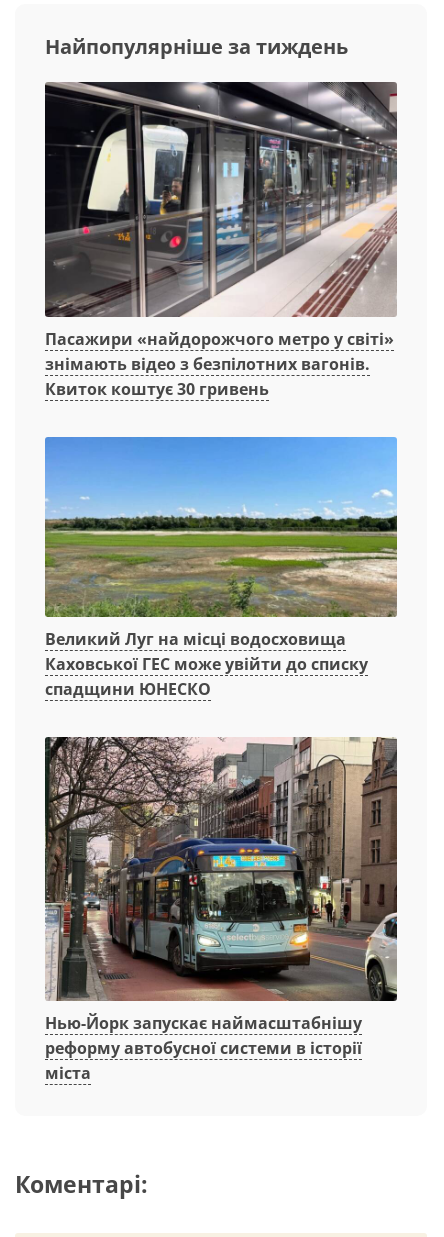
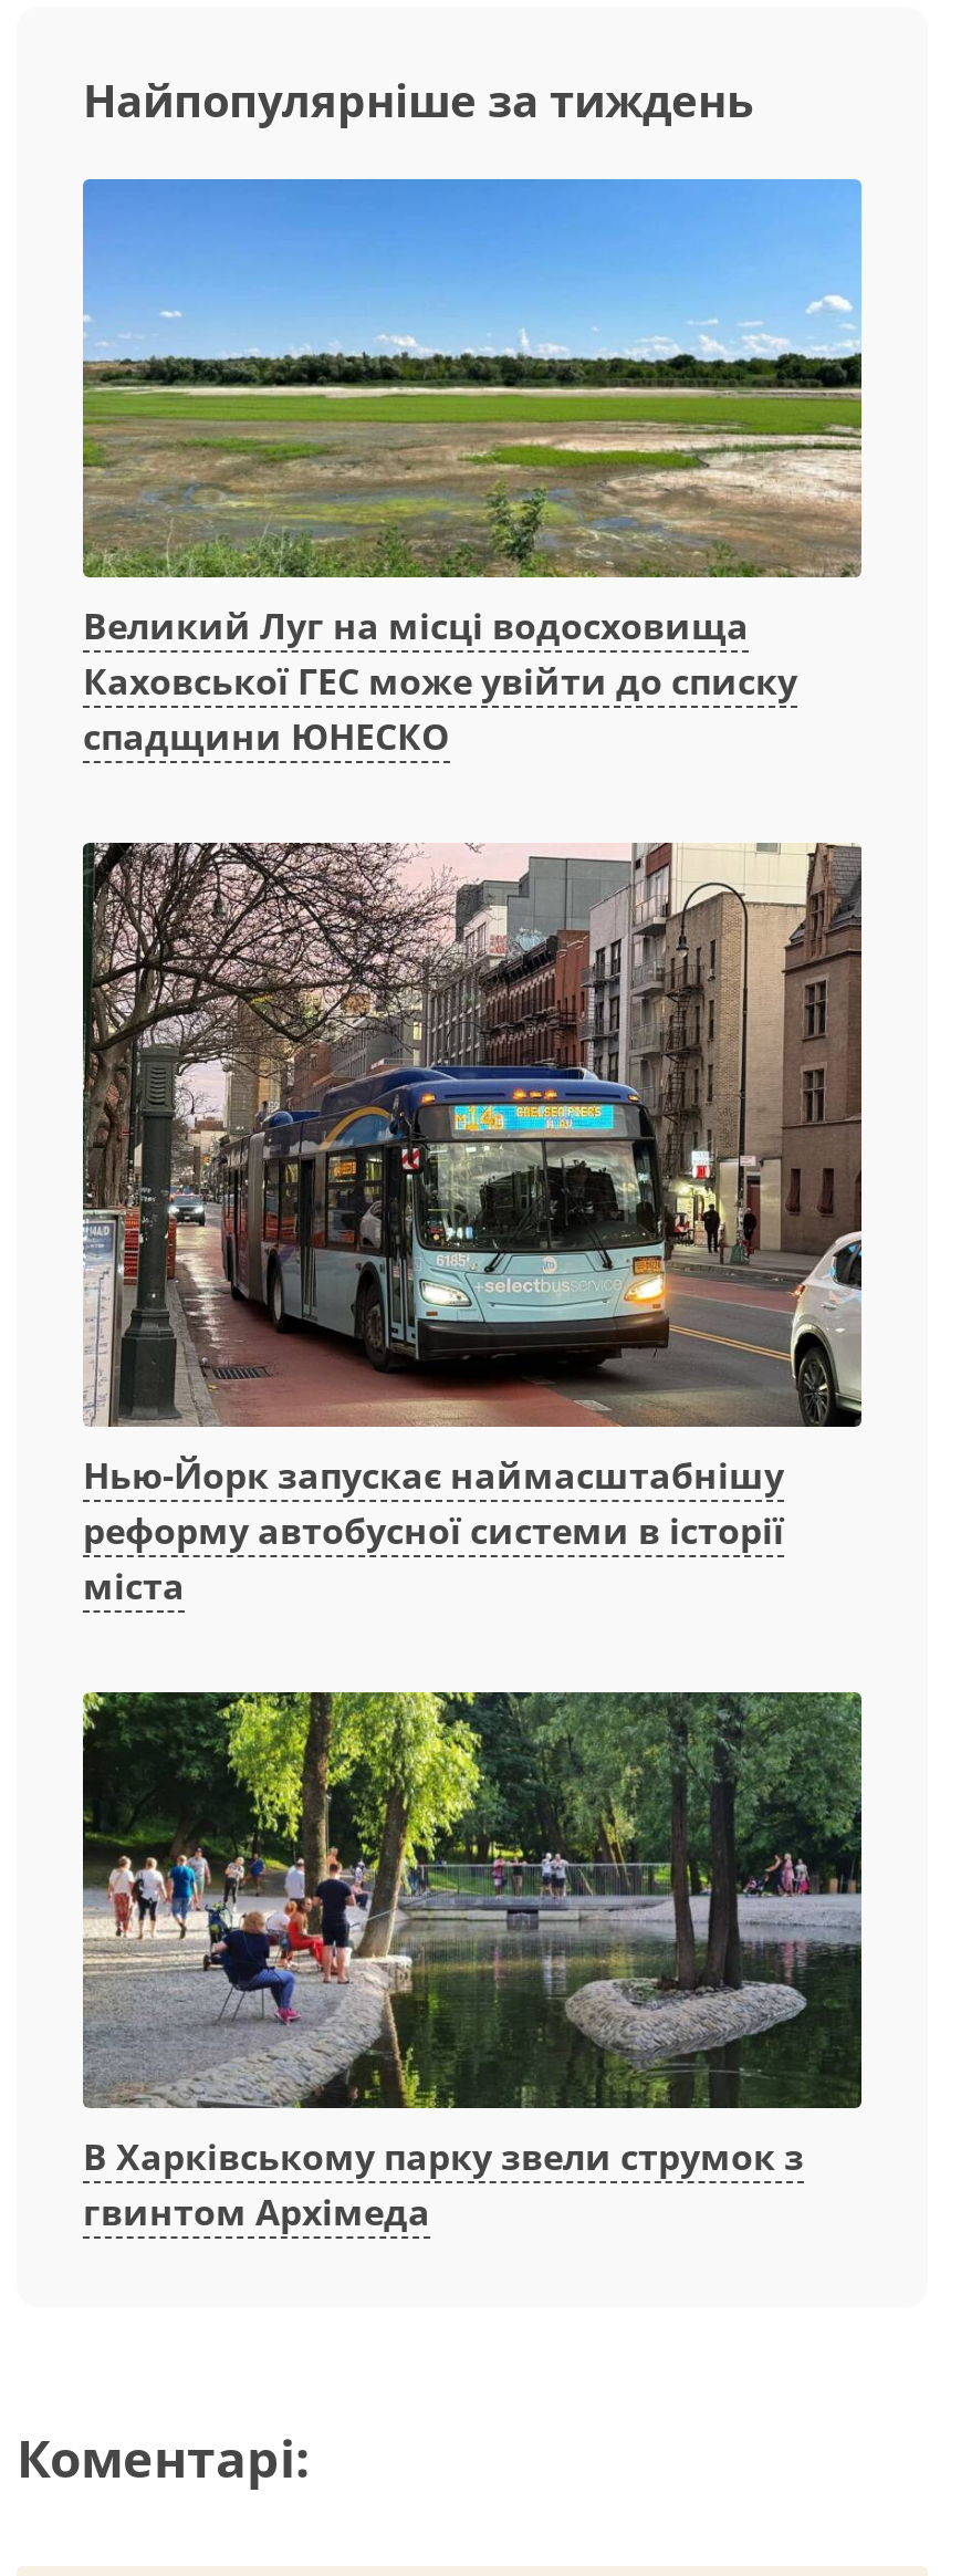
- [image]
- Пасажири «найдорожчого метро у світі»
- знімають відео з безпілотних вагонів.
- Квиток коштує 30 гривень

moved up: [image] | Великий Луг на місці водосховища | Каховської ГЕС може увійти до списку | спадщини ЮНЕСКО | Нью-Йорк запускає наймасштабнішу | реформу автобусної системи в історії | міста

+ [image]
+ В Харківському парку звели струмок з
+ гвинтом Архімеда
